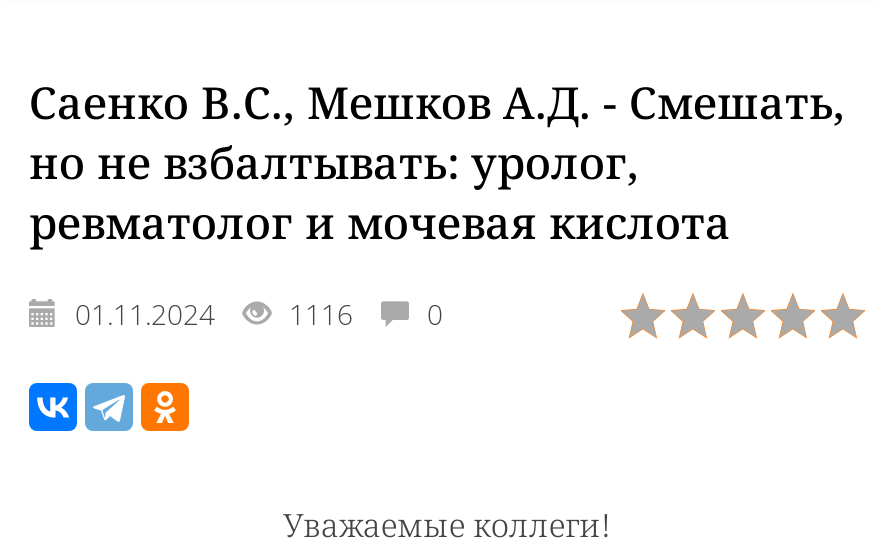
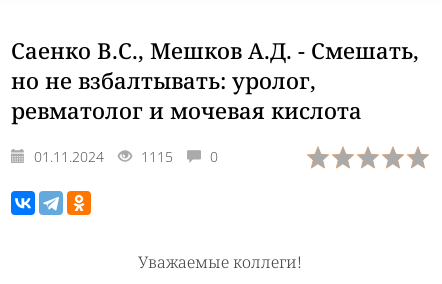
- 01.11.2024 1116 0
+ 01.11.2024 1115 0
